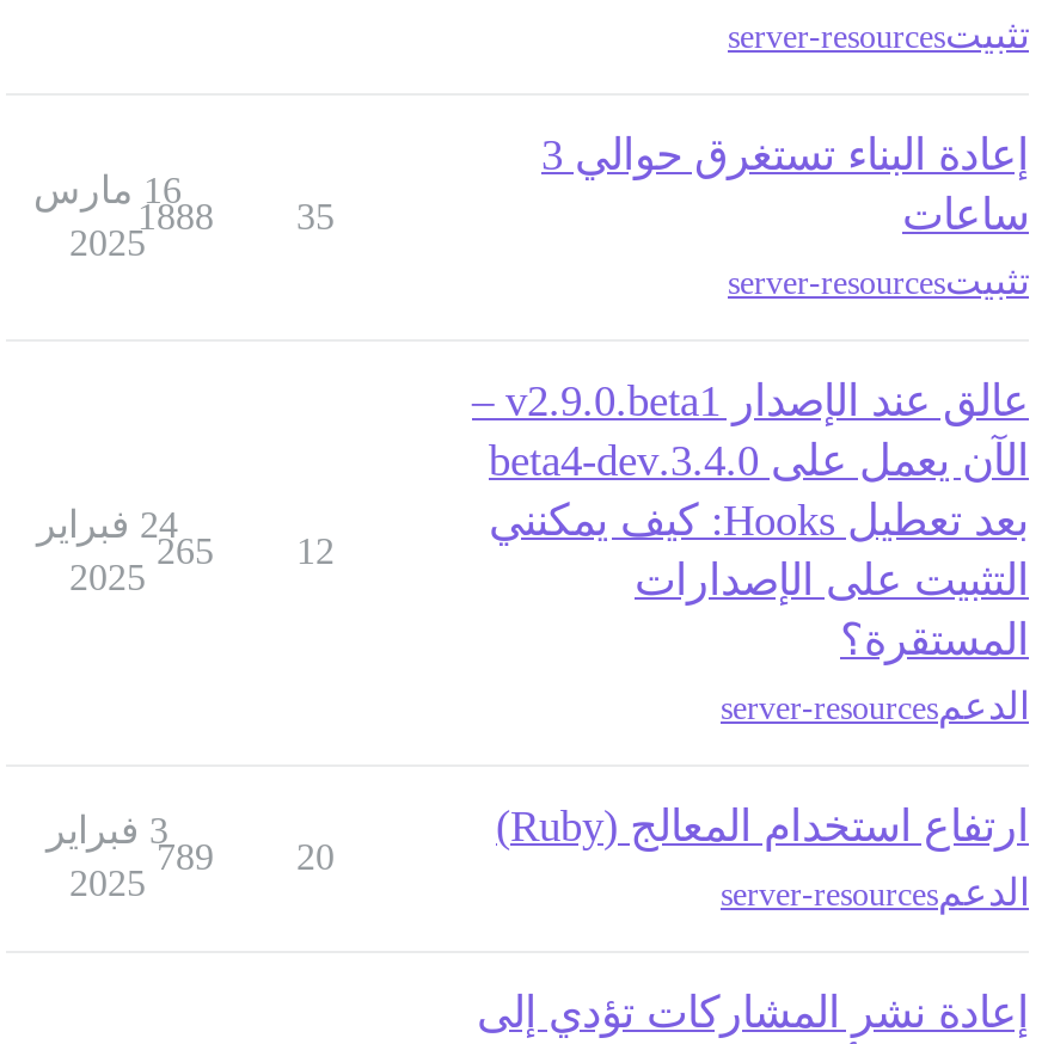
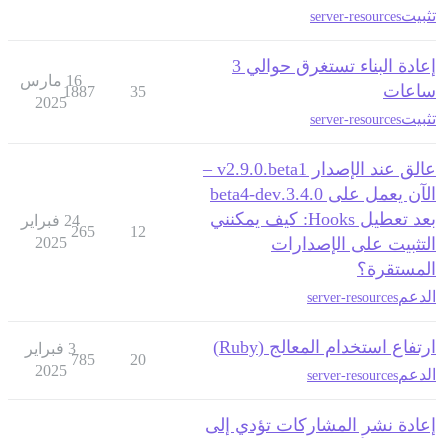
- 1888
+ 1887

- 789
+ 785
